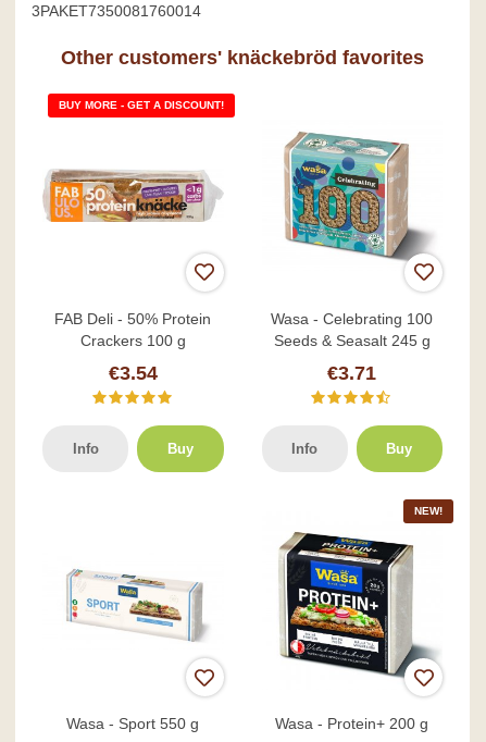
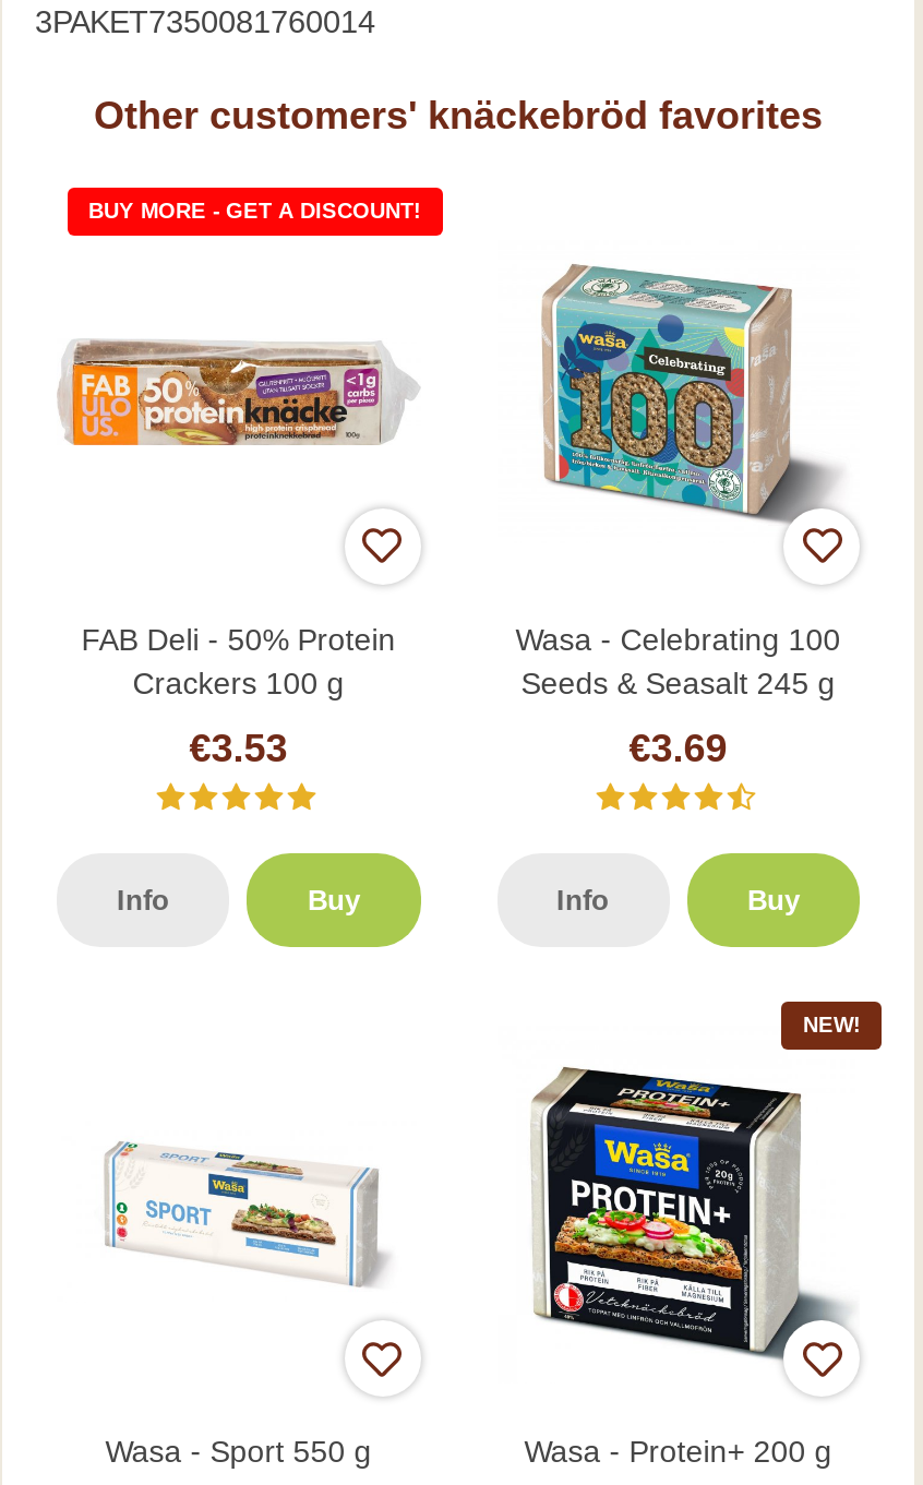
- €3.54
+ €3.53

- €3.71
+ €3.69
